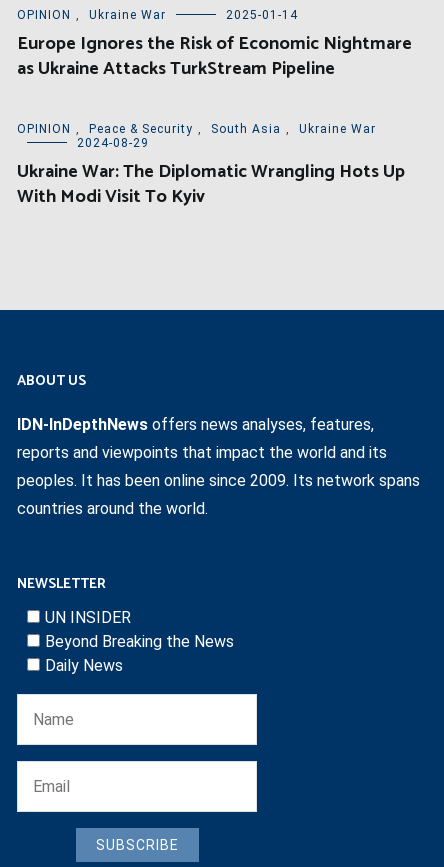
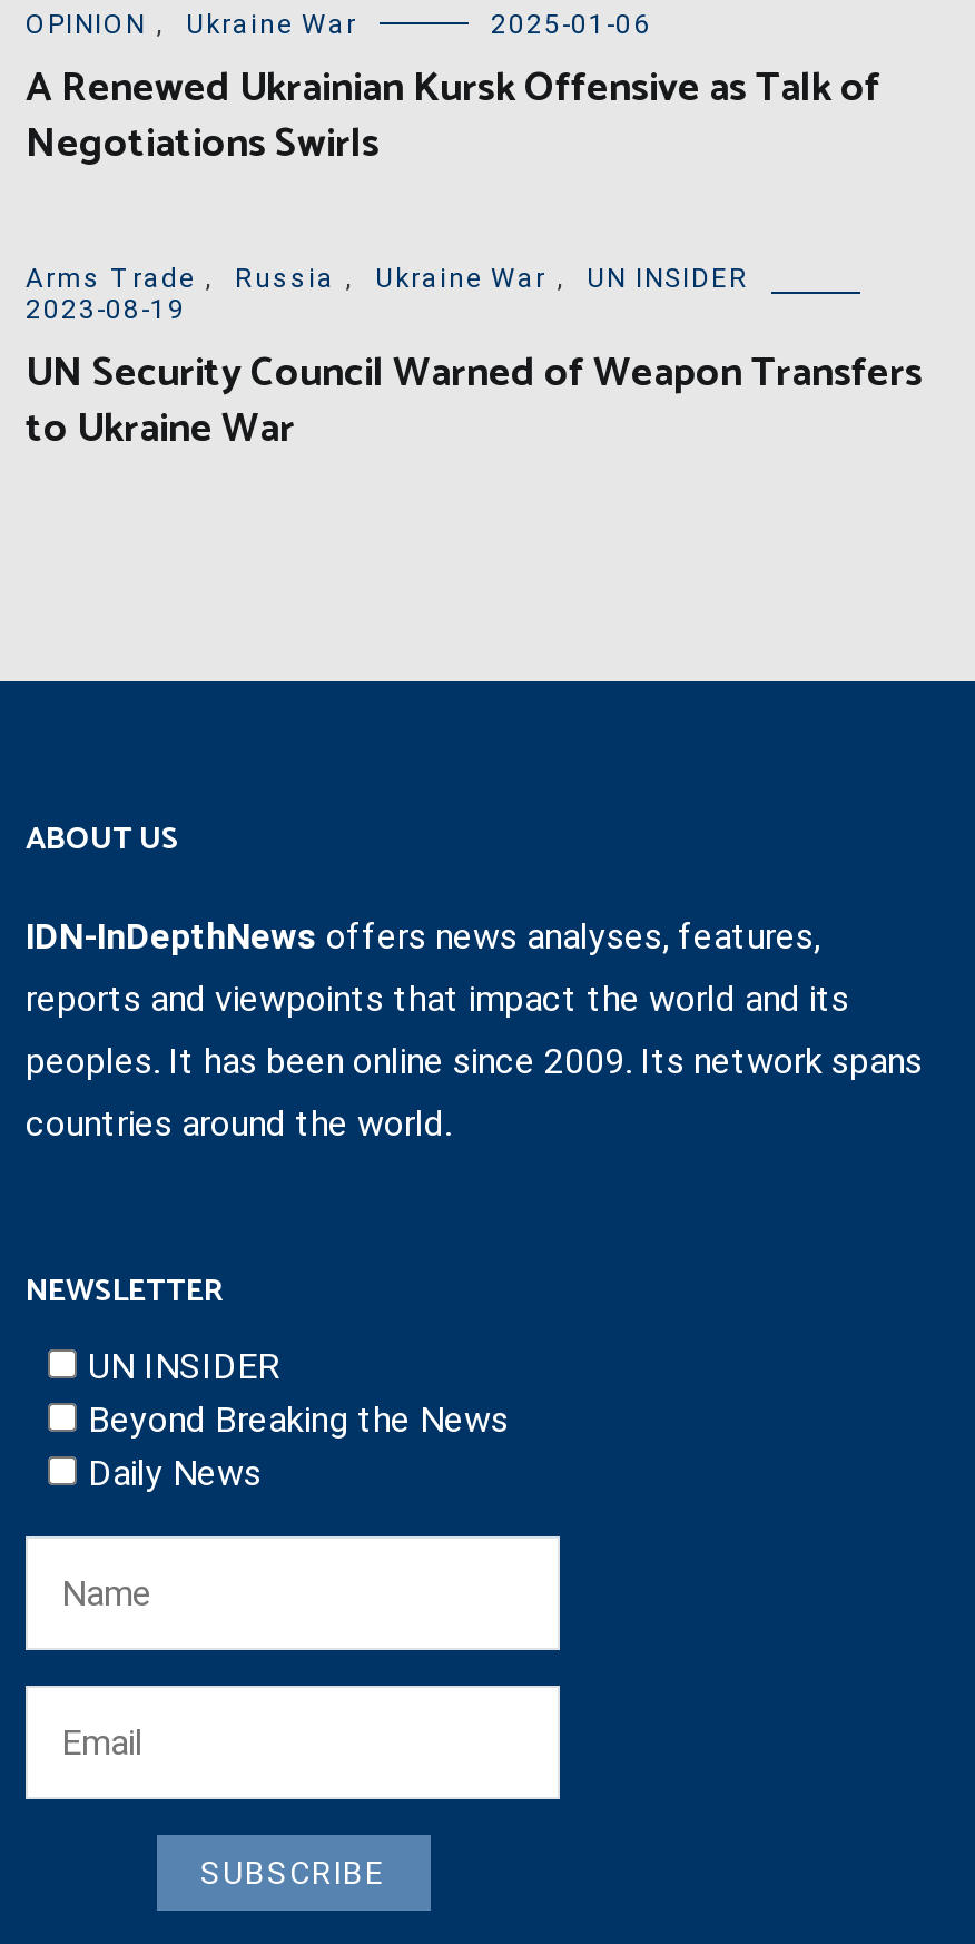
- 2025-01-14
- Europe Ignores the Risk of Economic Nightmare
- as Ukraine Attacks TurkStream Pipeline
+ 2025-01-06
+ A Renewed Ukrainian Kursk Offensive as Talk of
+ Negotiations Swirls

- OPINION , Peace & Security , South Asia , Ukraine War
- 2024-08-29
- Ukraine War: The Diplomatic Wrangling Hots Up
- With Modi Visit To Kyiv
+ Arms Trade , Russia , Ukraine War , UN INSIDER
+ 2023-08-19
+ UN Security Council Warned of Weapon Transfers
+ to Ukraine War
